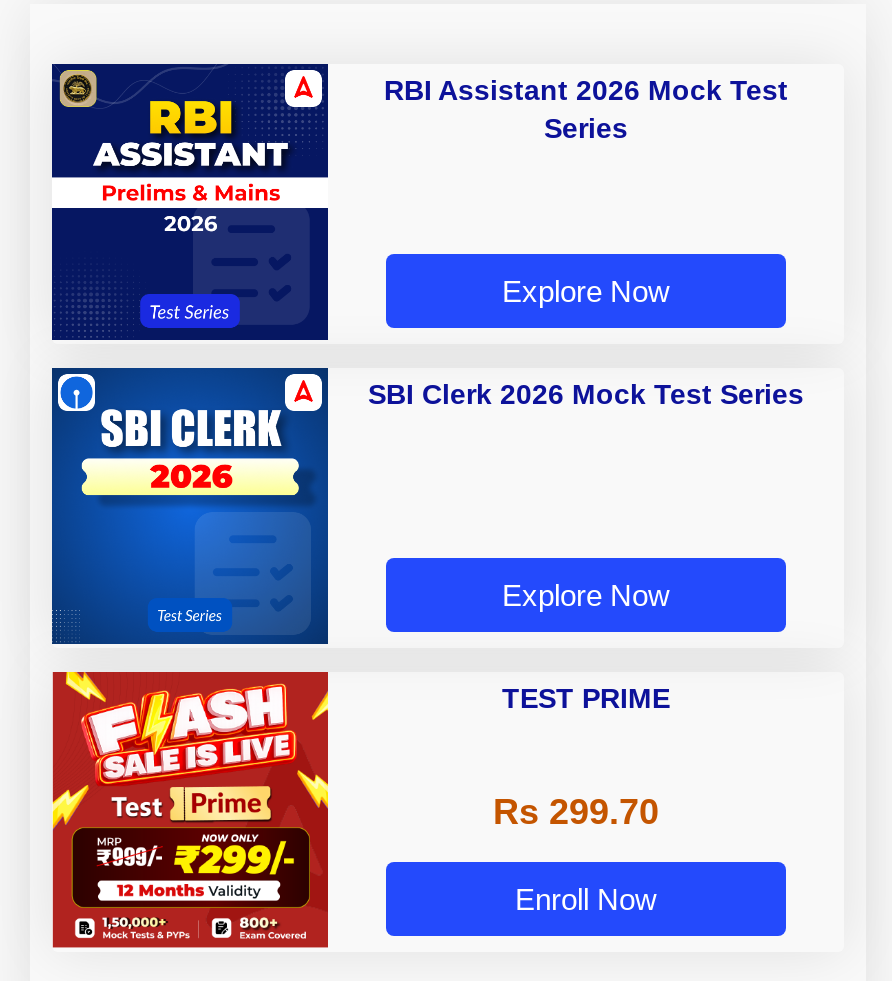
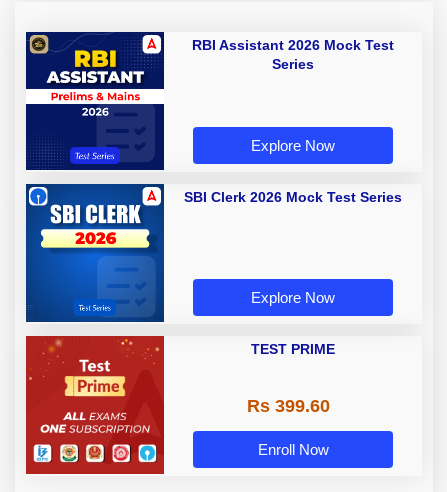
- [image]
+ [image]

- Rs 299.70
+ Rs 399.60
